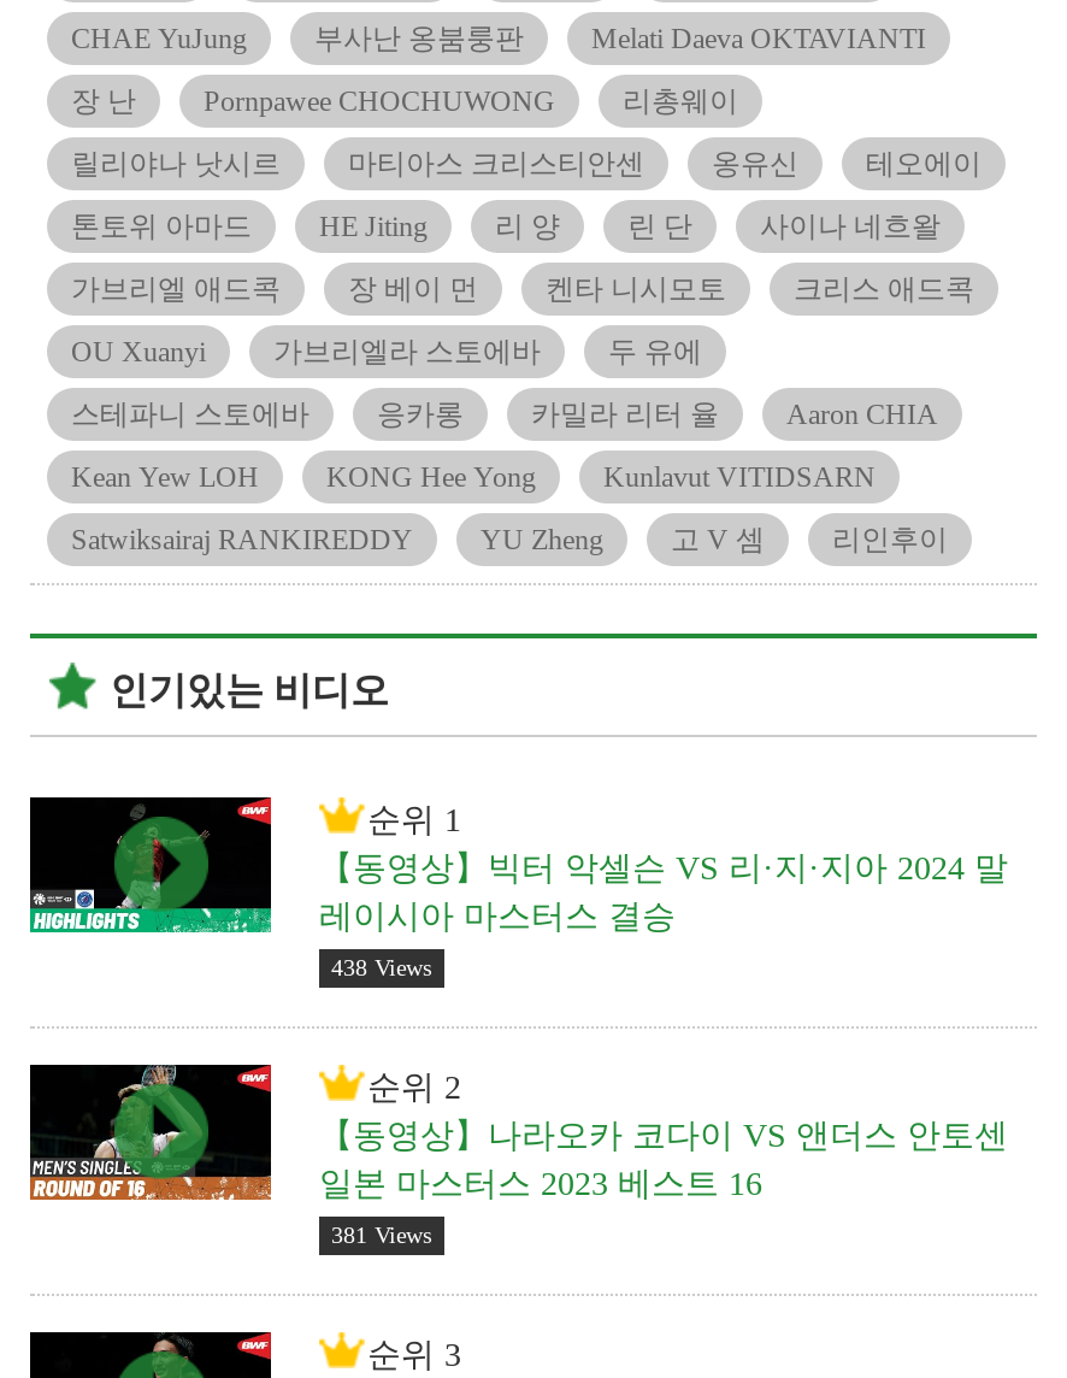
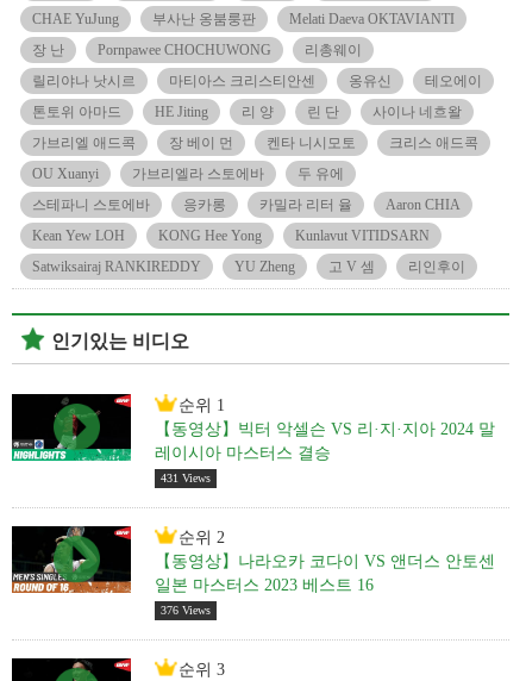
- 438 Views
+ 431 Views

- 381 Views
+ 376 Views
